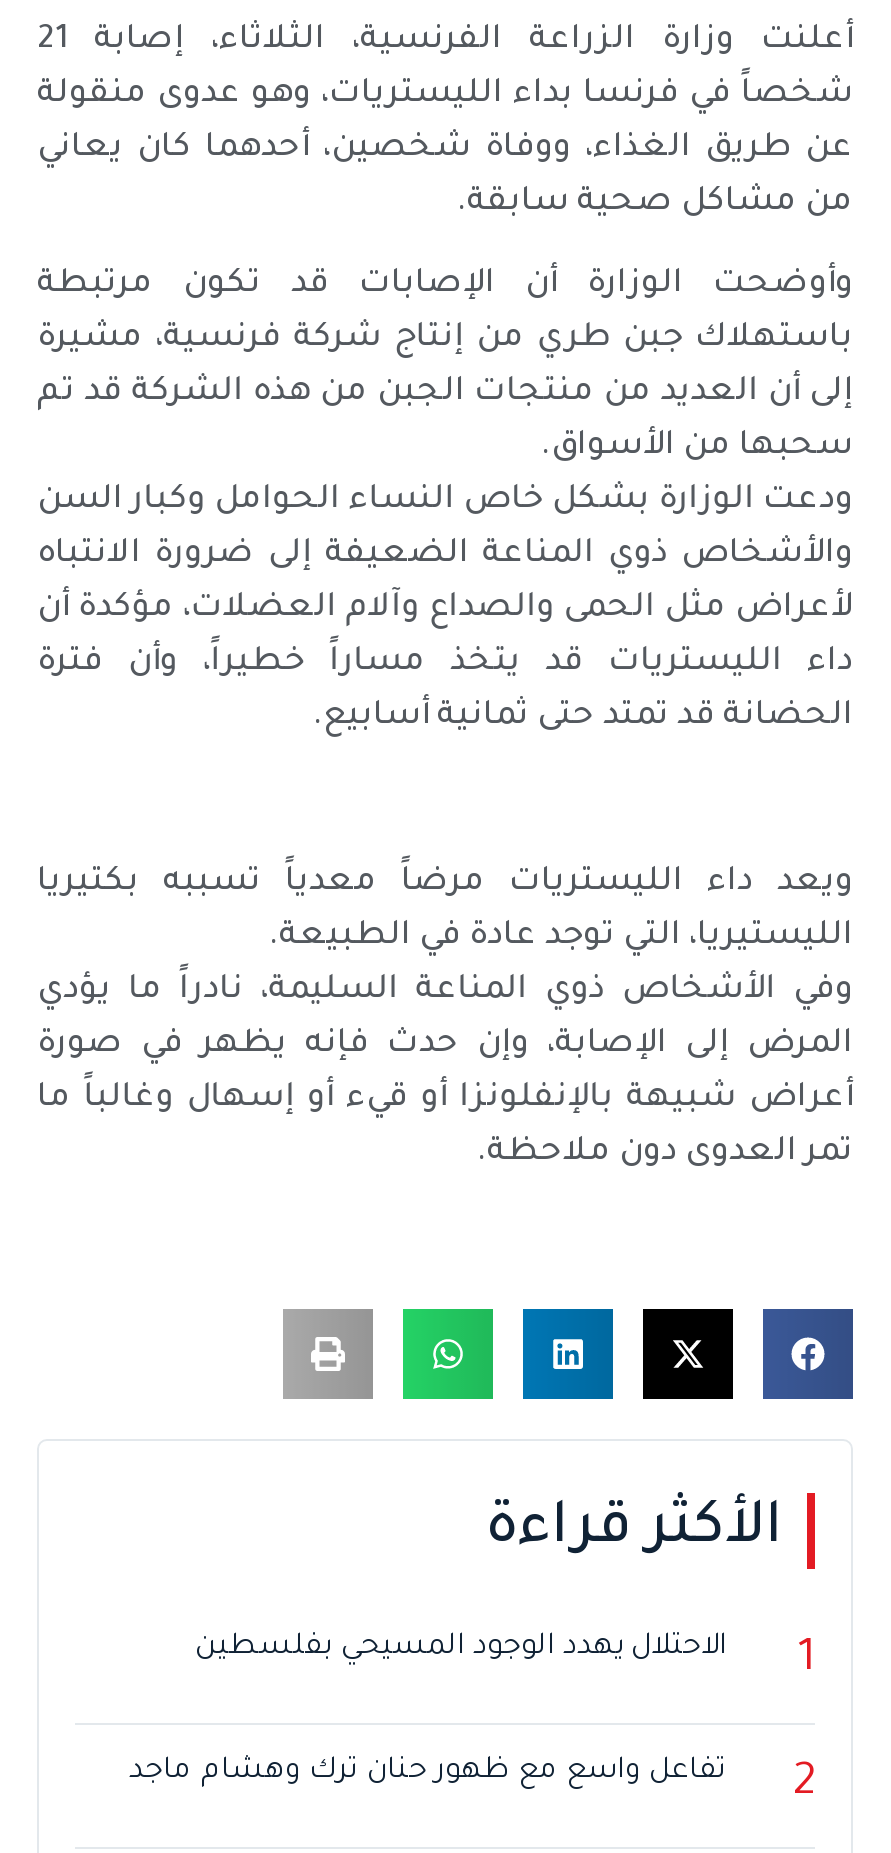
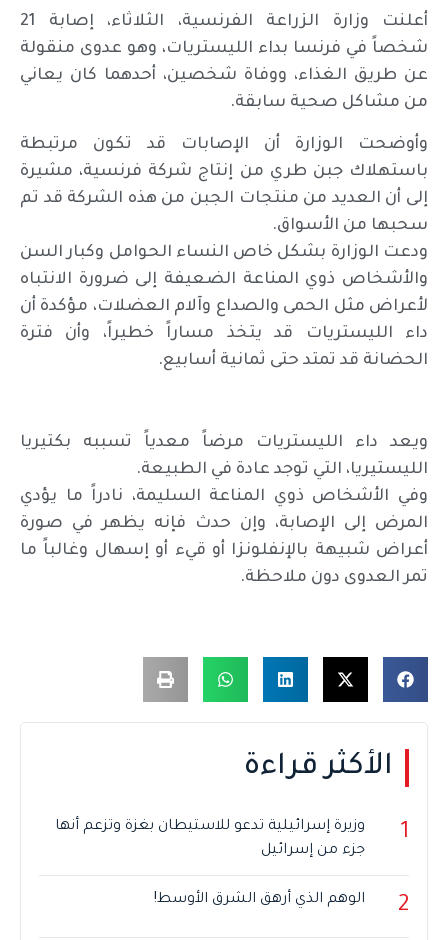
- الاحتلال يهدد الوجود المسيحي بفلسطين
+ وزيرة إسرائيلية تدعو للاستيطان بغزة وتزعم أنها
+ جزء من إسرائيل

- تفاعل واسع مع ظهور حنان ترك وهشام ماجد
+ الوهم الذي أرهق الشرق الأوسط!
